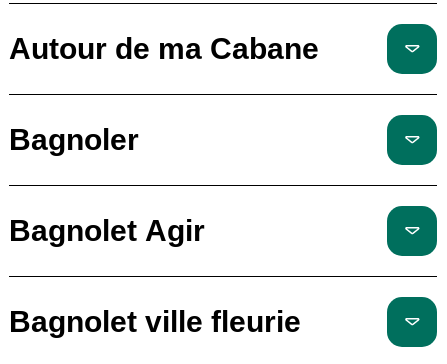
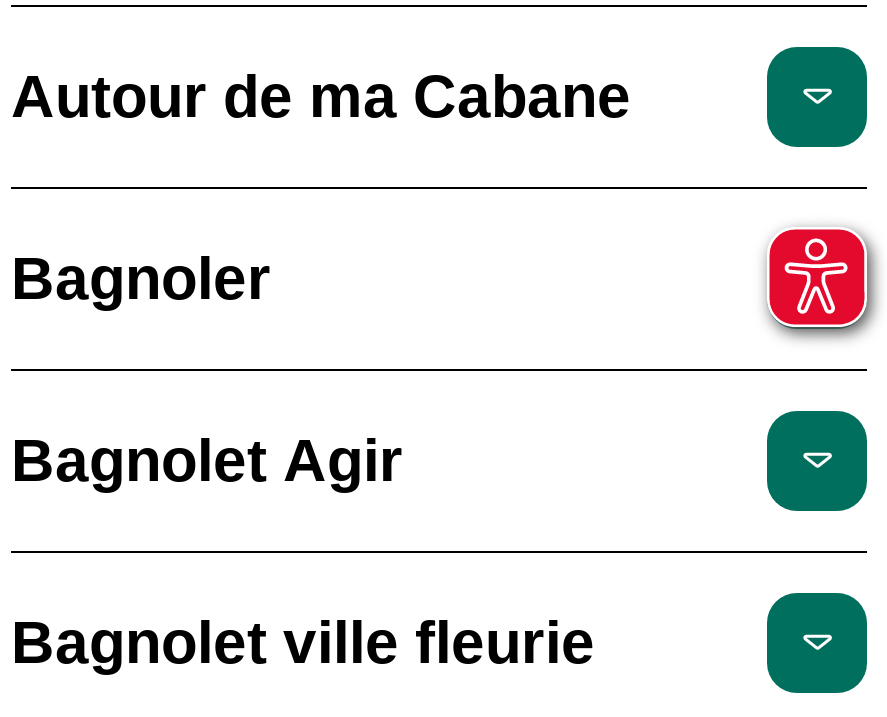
- [image]
+ [image]
